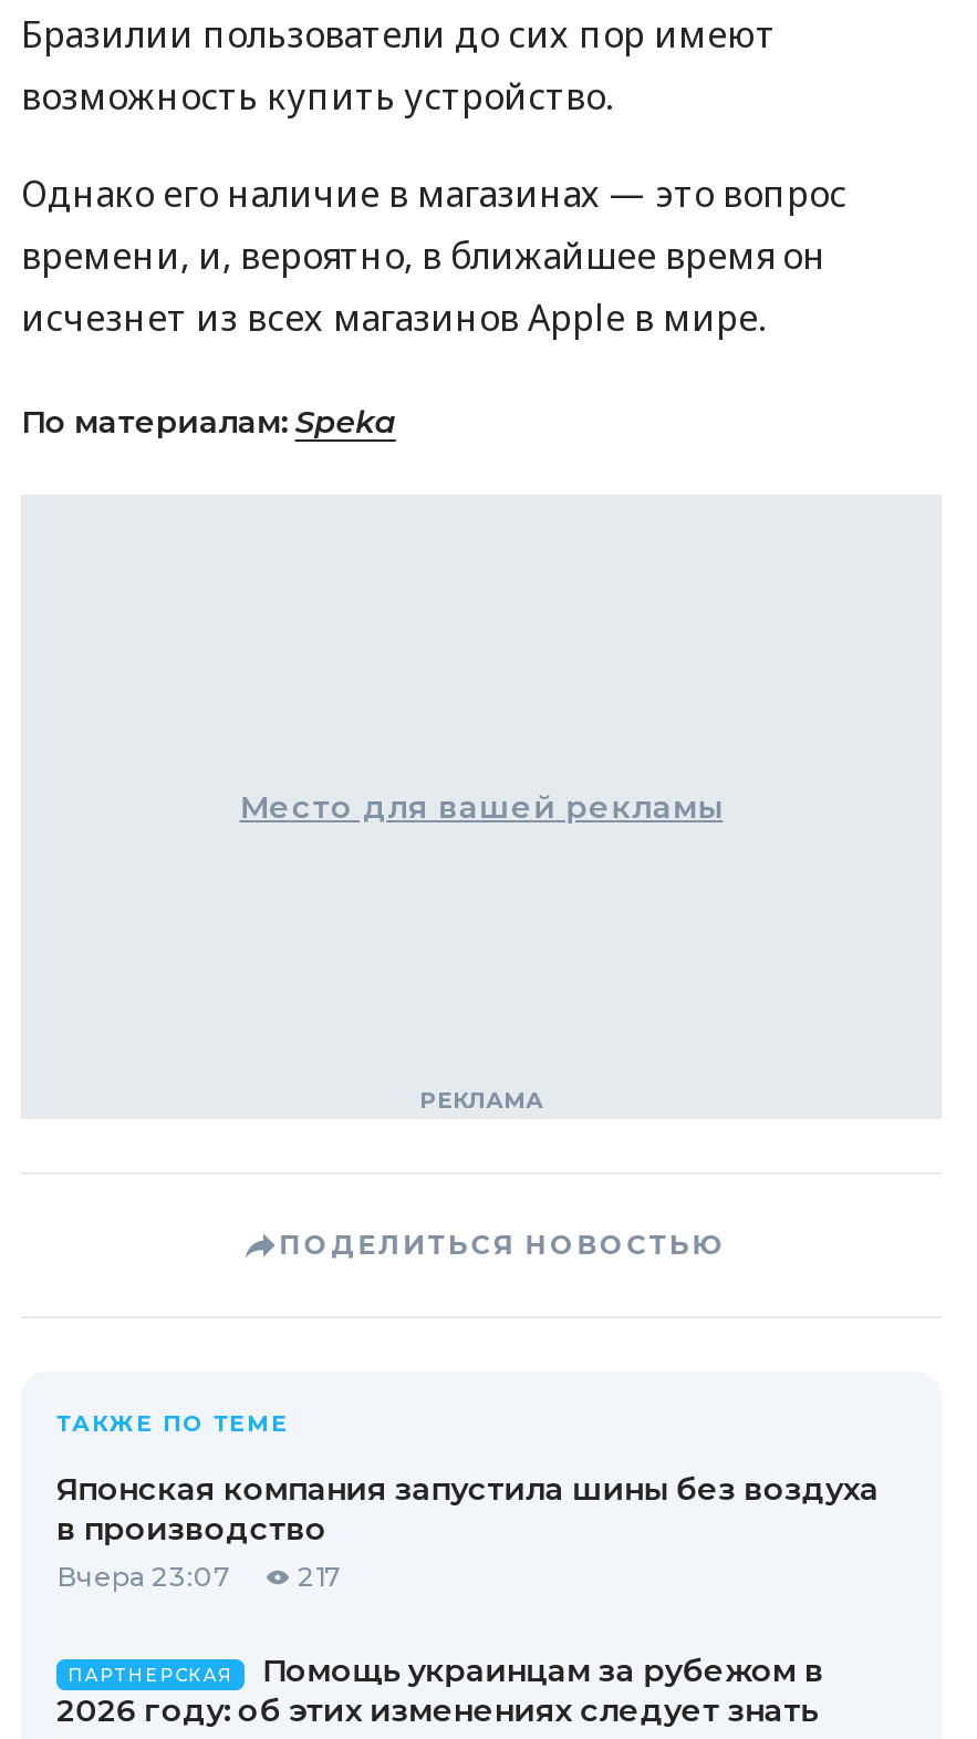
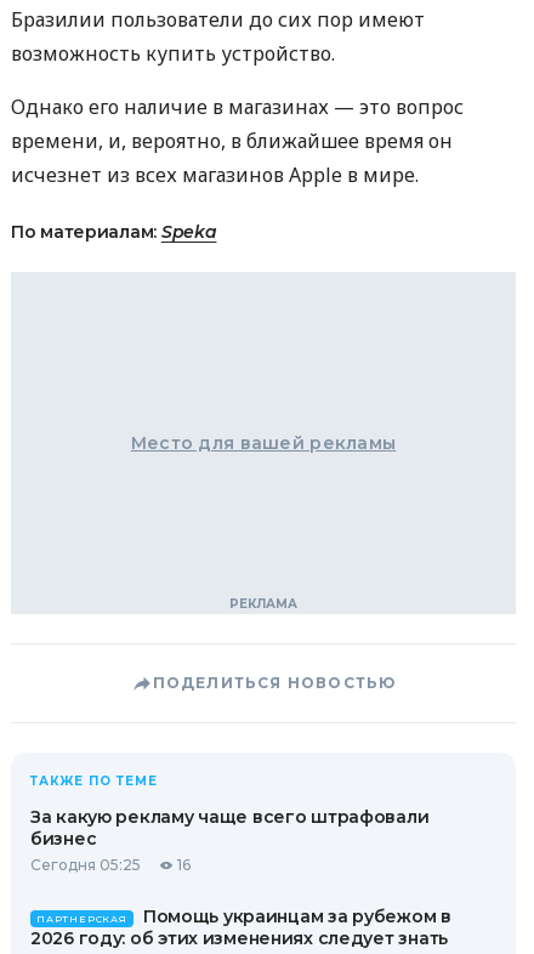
- Японская компания запустила шины без воздуха
- в производство
- Вчера 23:07
- 217
+ За какую рекламу чаще всего штрафовали
+ бизнес
+ Сегодня 05:25
+ 16
